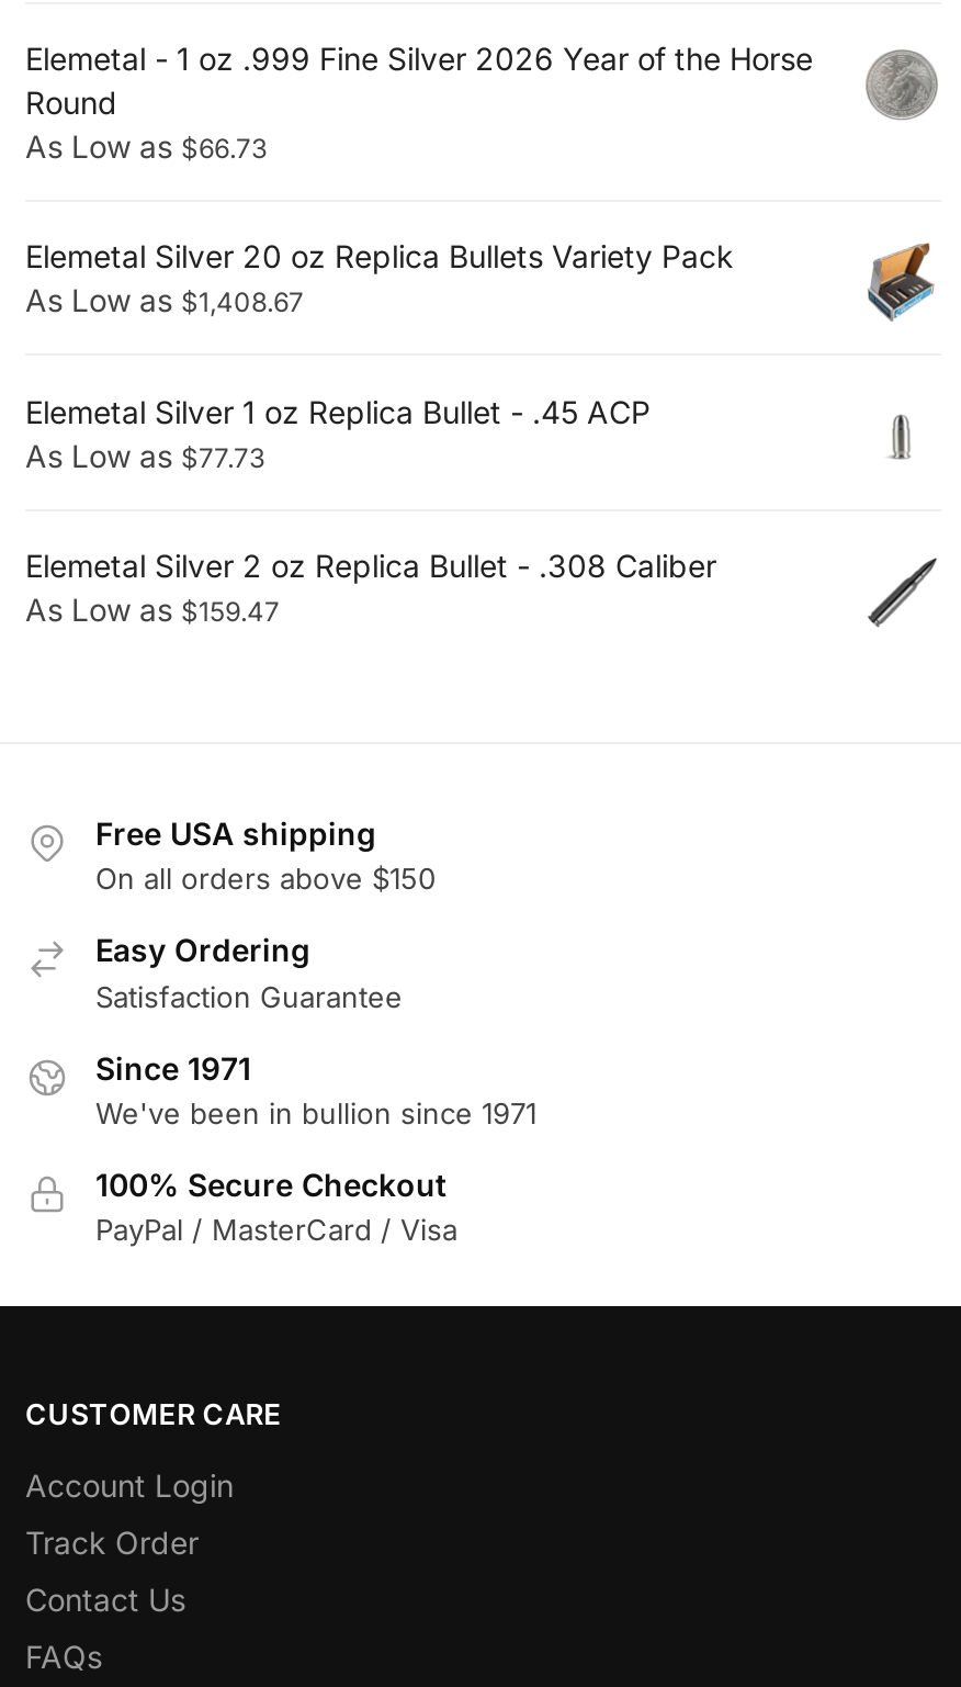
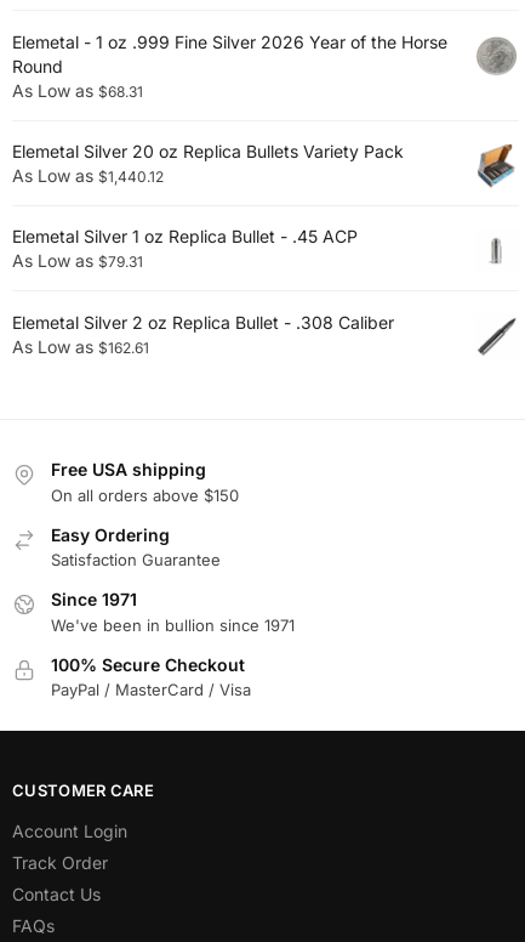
- As Low as $66.73
+ As Low as $68.31

- As Low as $1,408.67
+ As Low as $1,440.12

- As Low as $77.73
+ As Low as $79.31

- As Low as $159.47
+ As Low as $162.61
